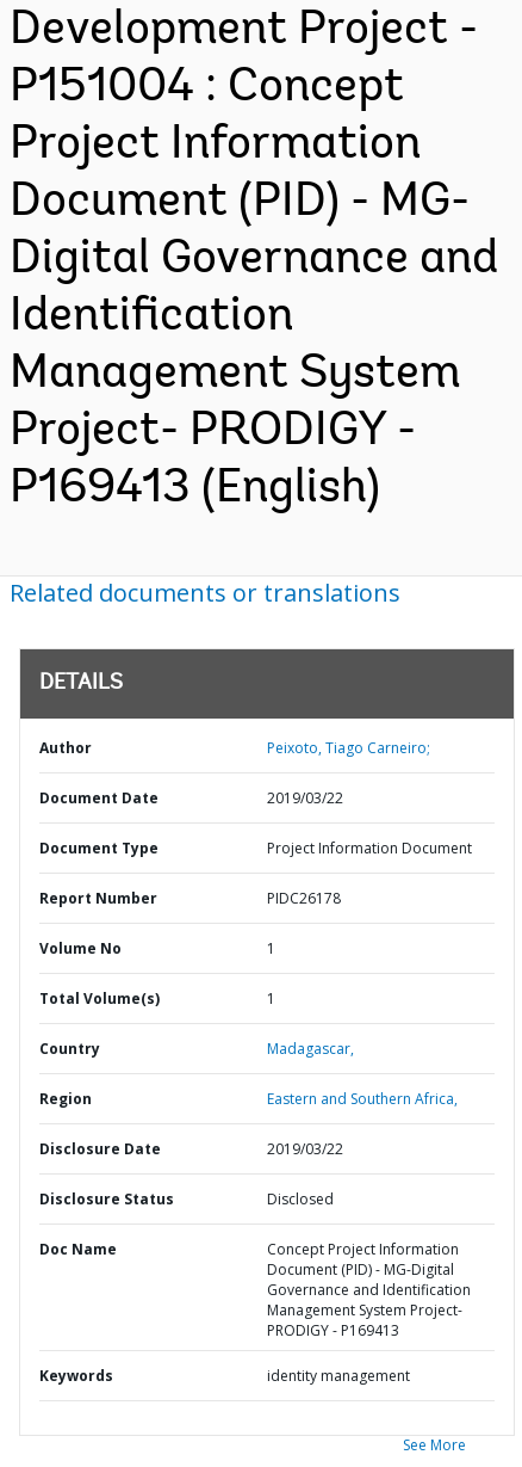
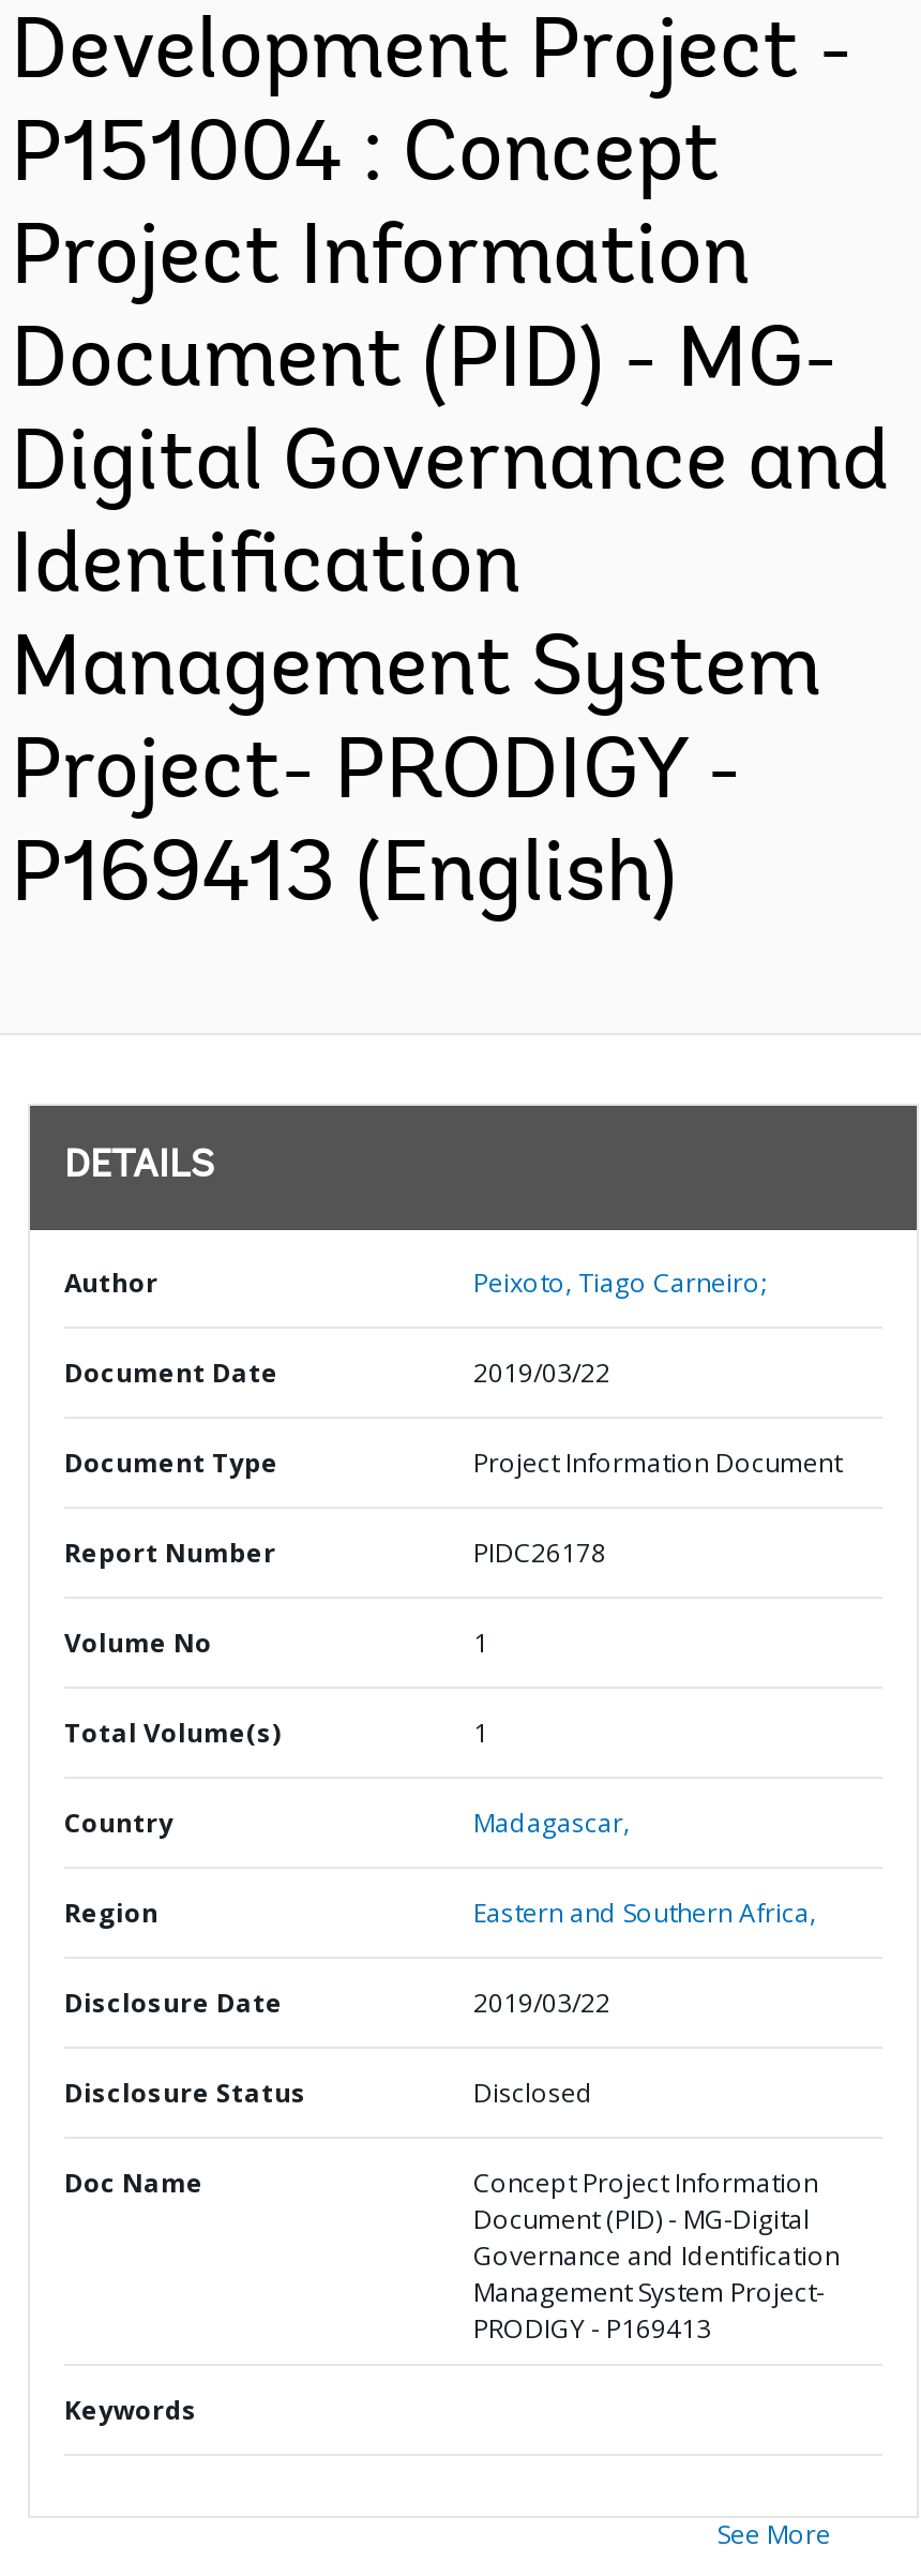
- Related documents or translations

- identity management
